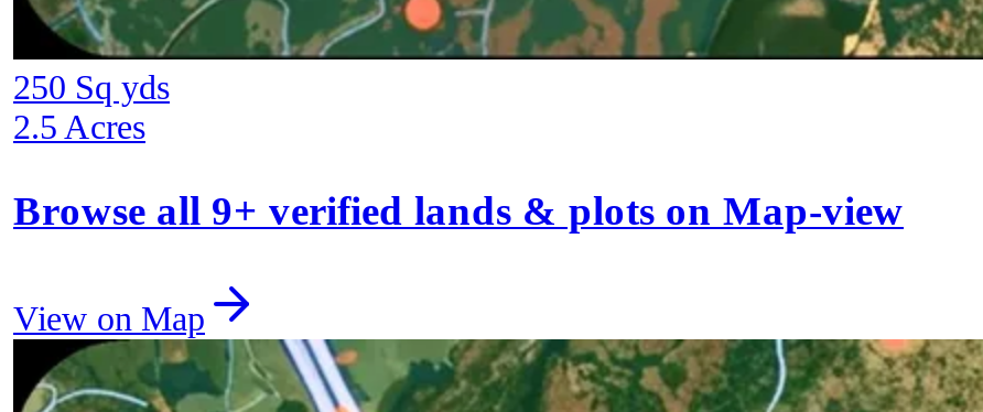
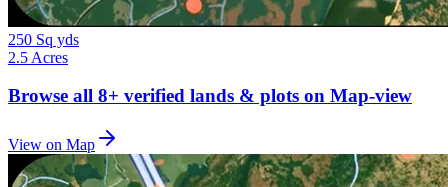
- Browse all 9+ verified lands & plots on Map-view
+ Browse all 8+ verified lands & plots on Map-view
